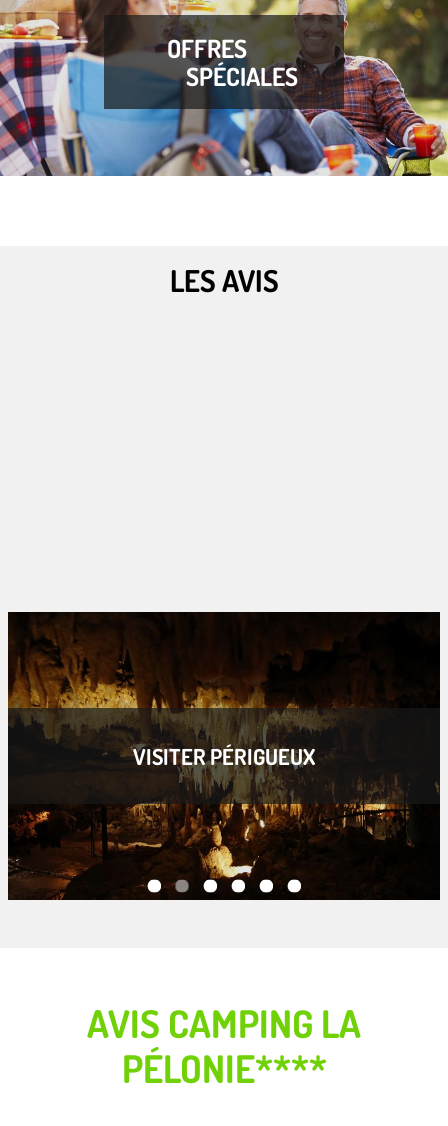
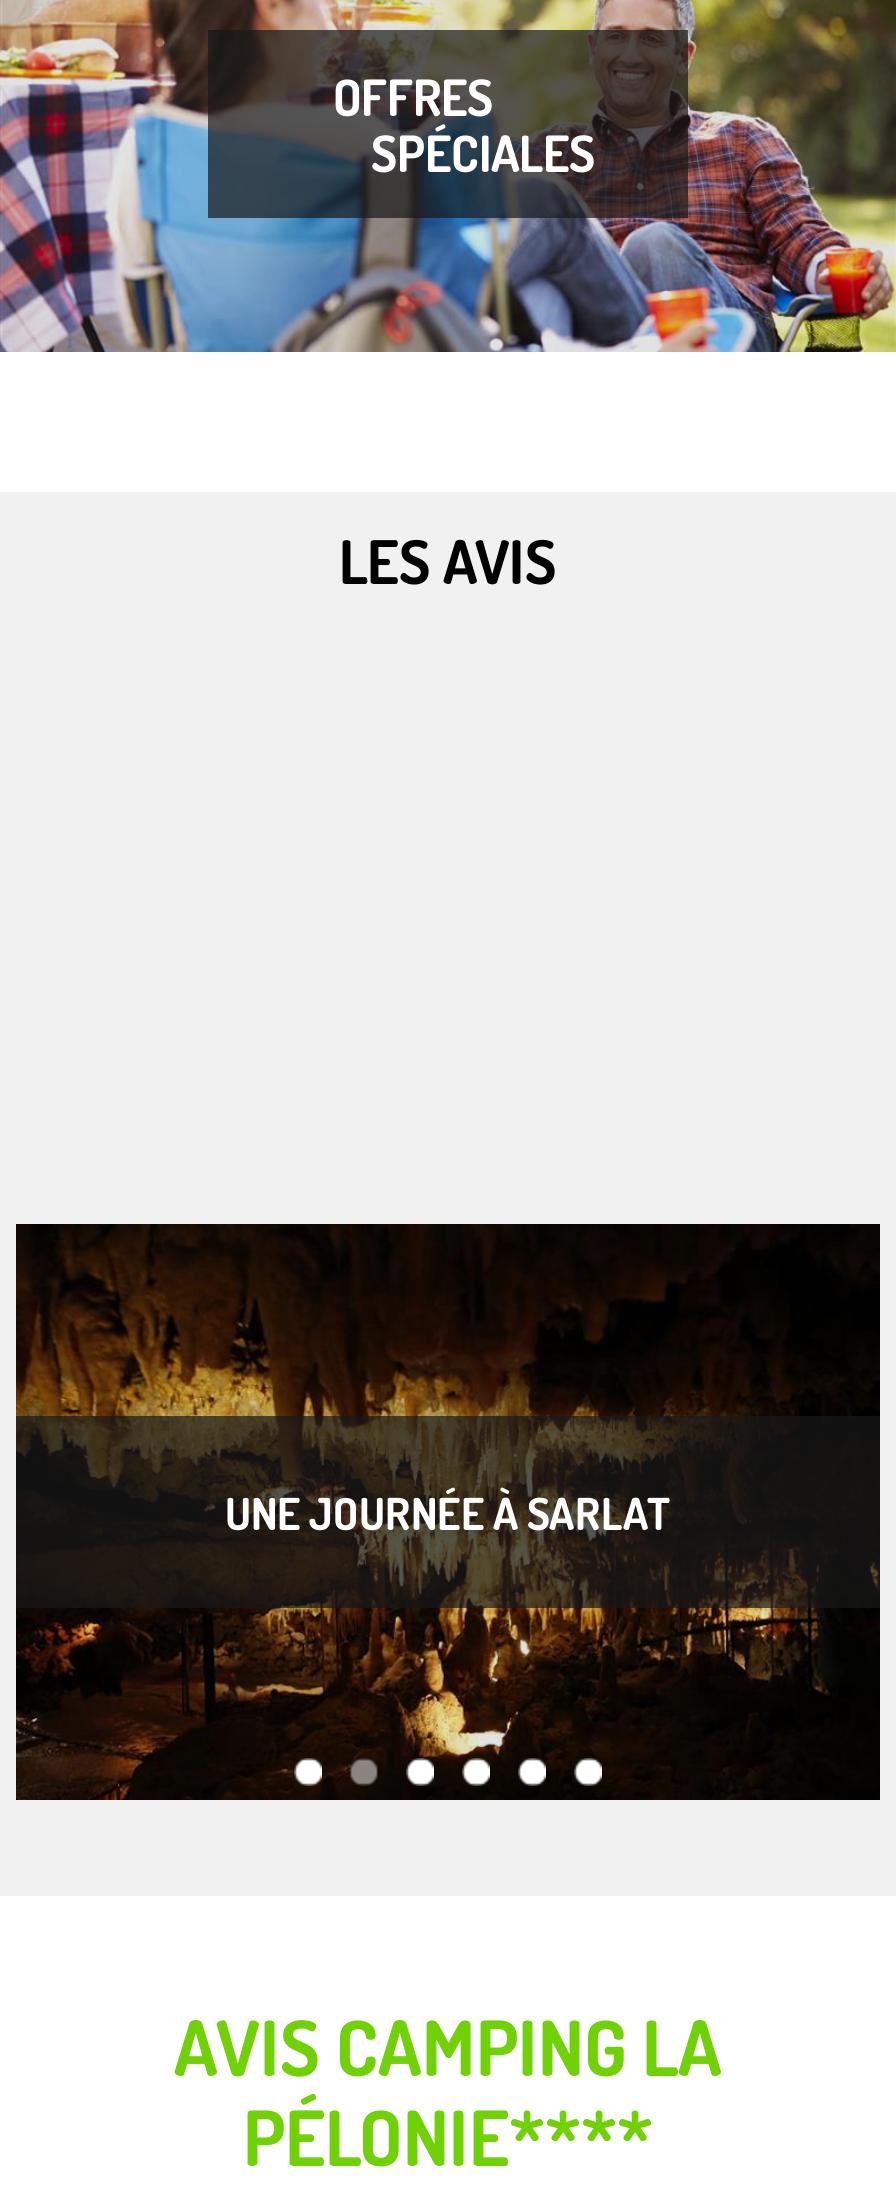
- VISITER PÉRIGUEUX
+ UNE JOURNÉE À SARLAT
